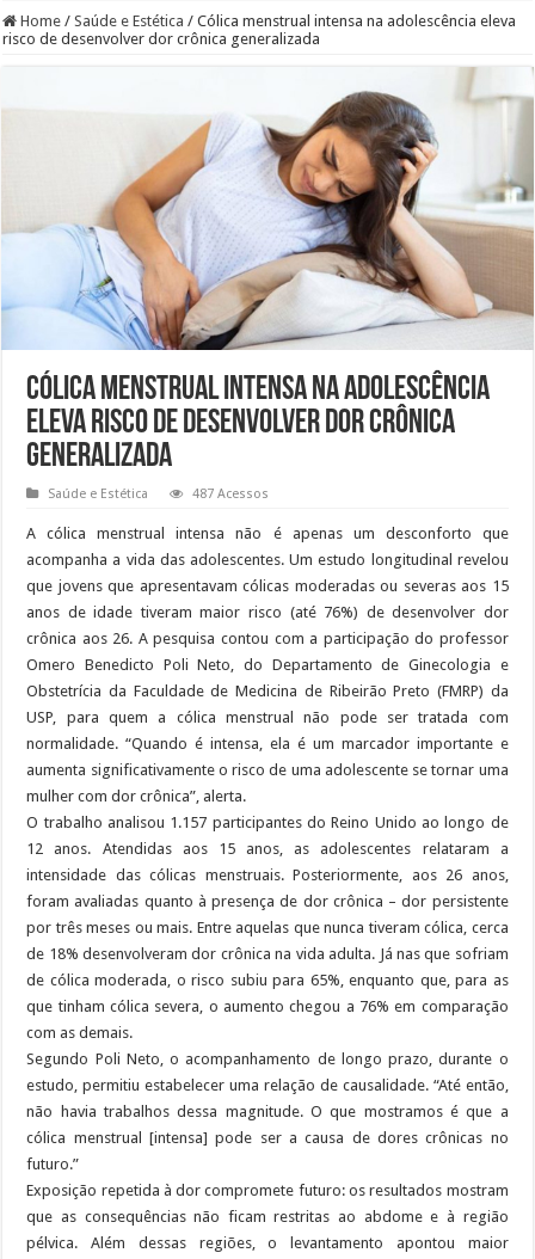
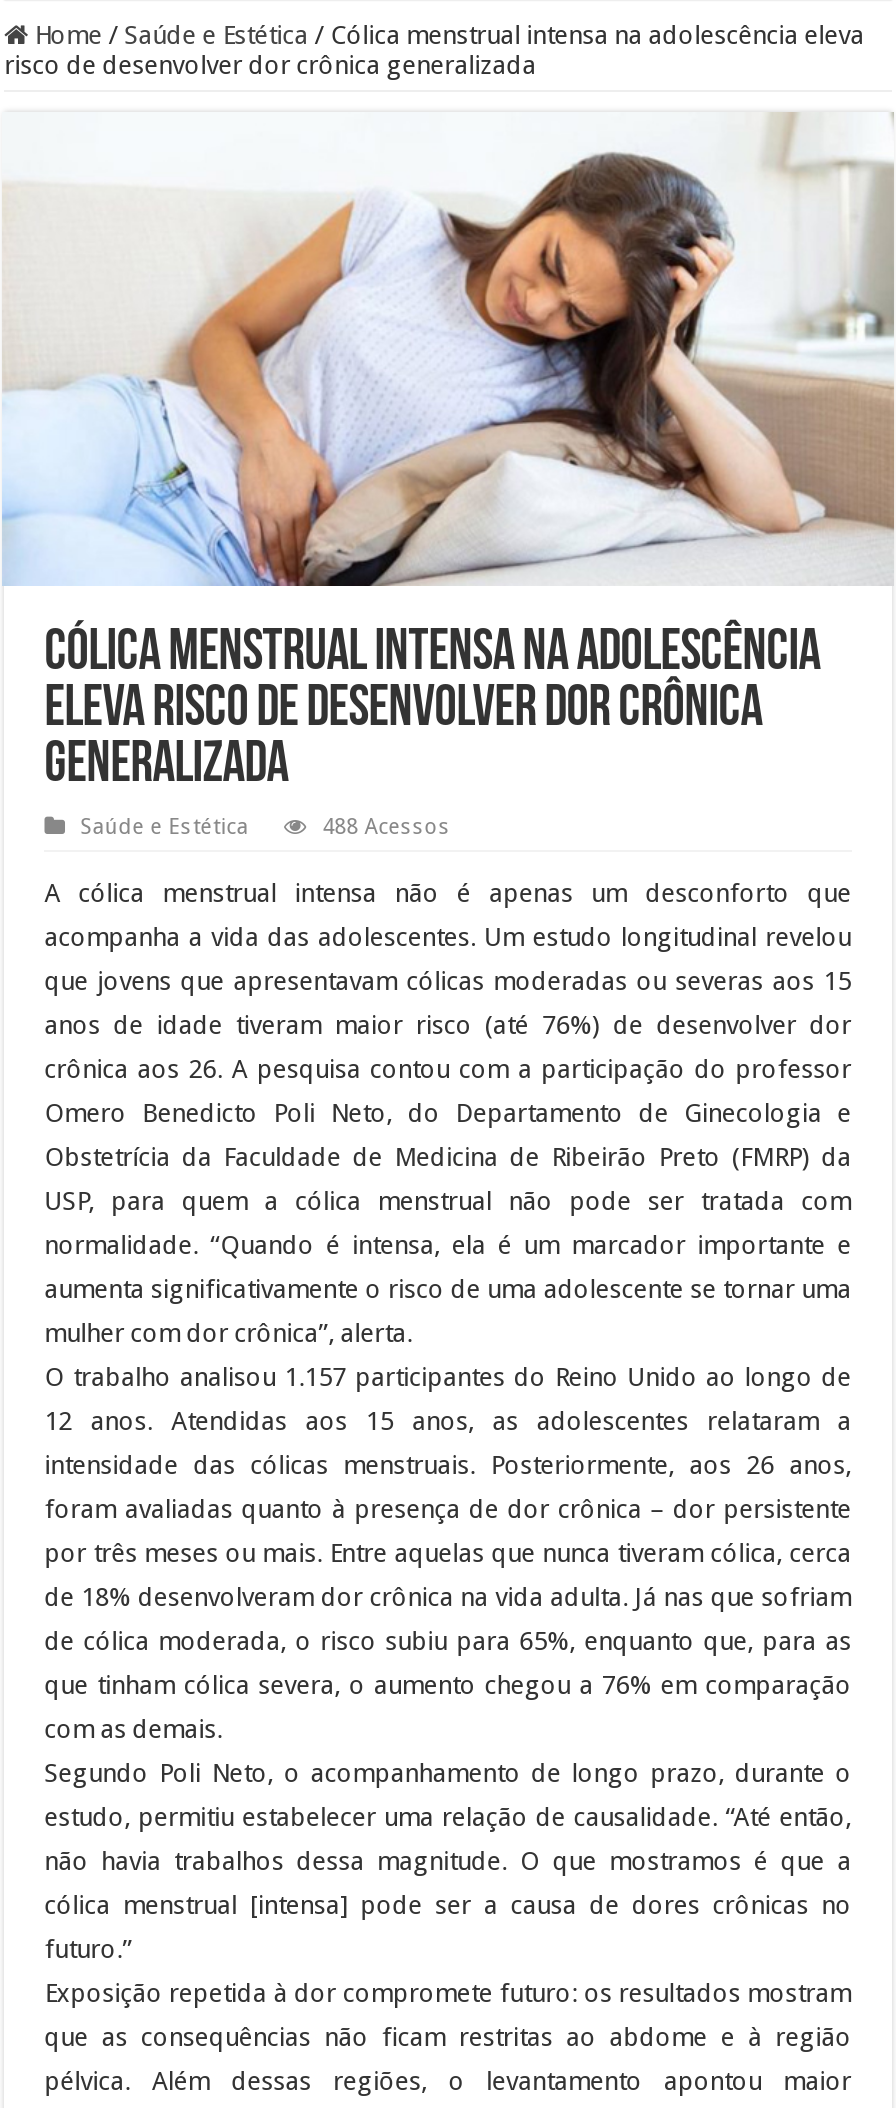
- 487 Acessos
+ 488 Acessos
